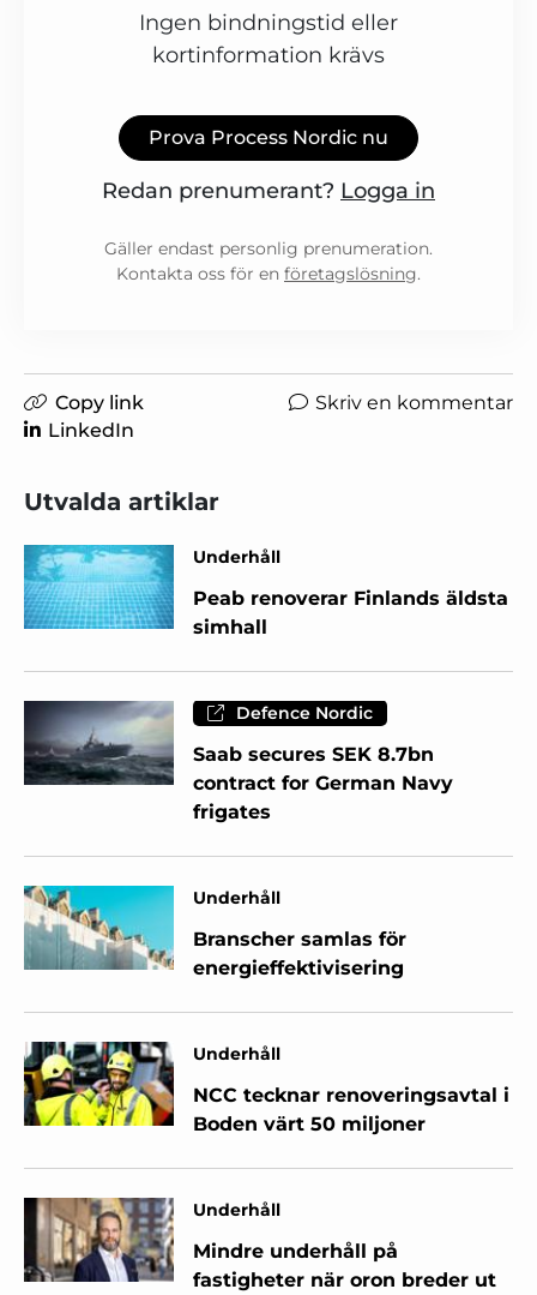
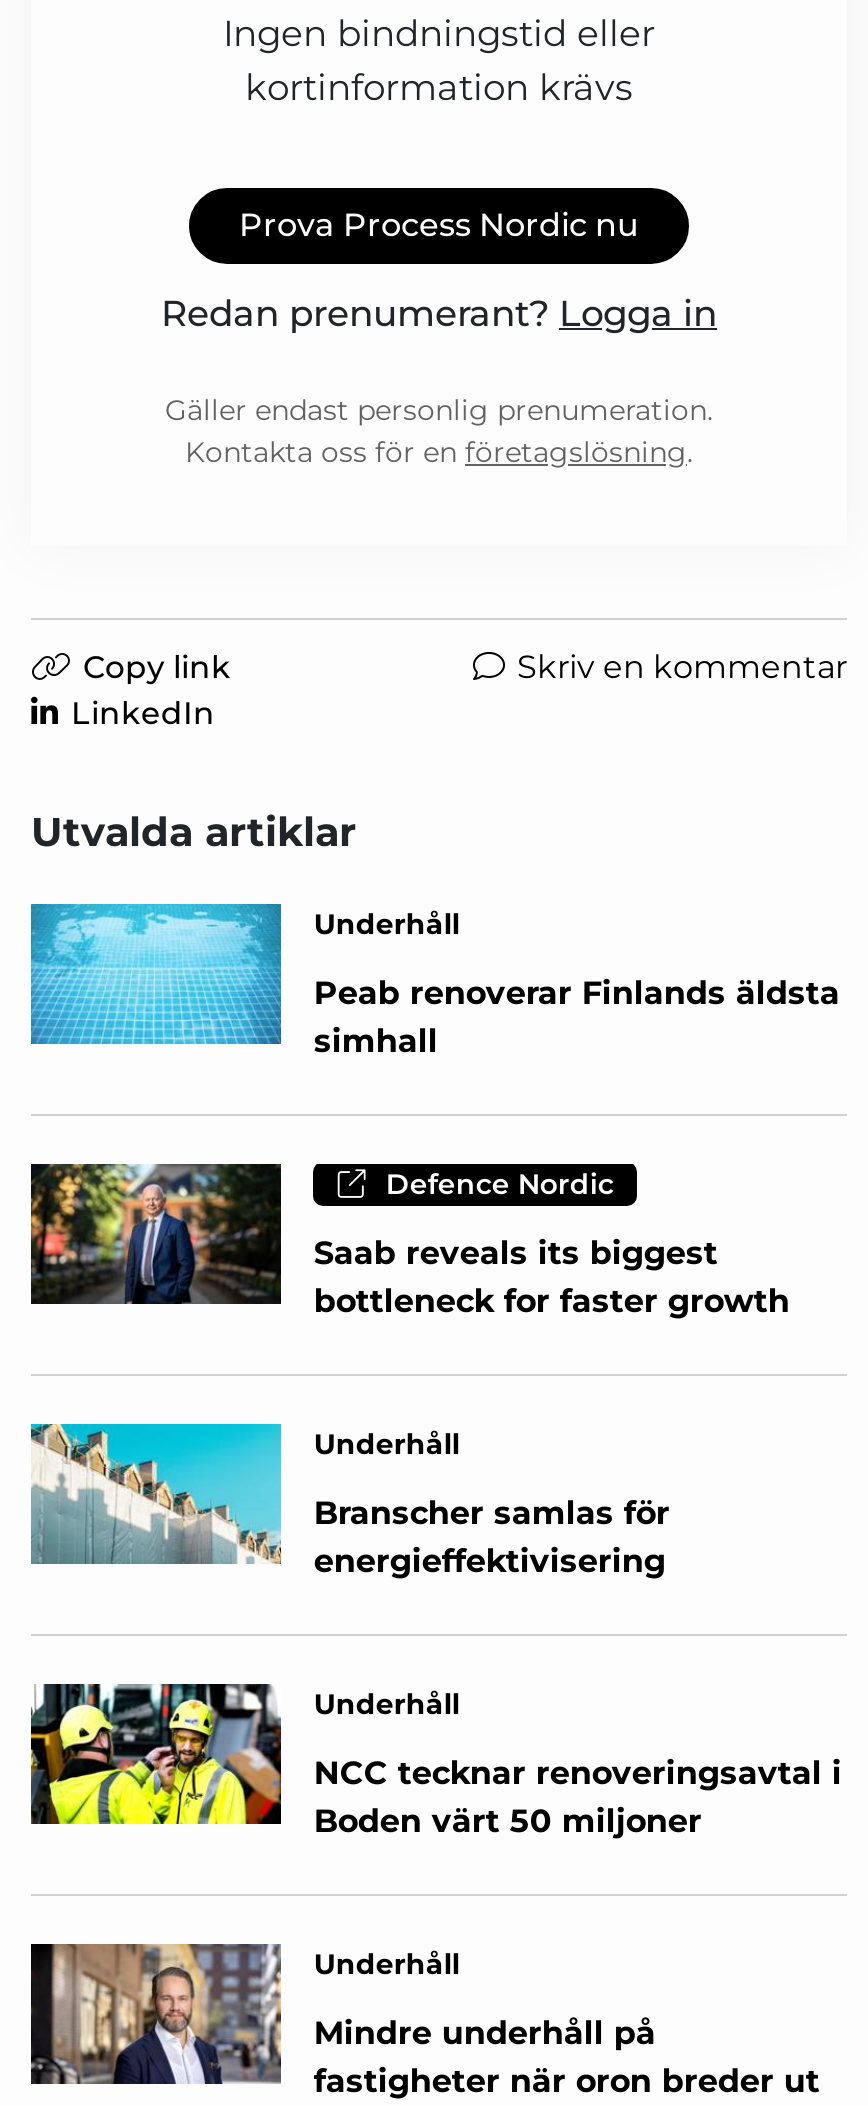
- [image]
- Saab secures SEK 8.7bn
- contract for German Navy
- frigates
+ [image]
+ Saab reveals its biggest
+ bottleneck for faster growth
